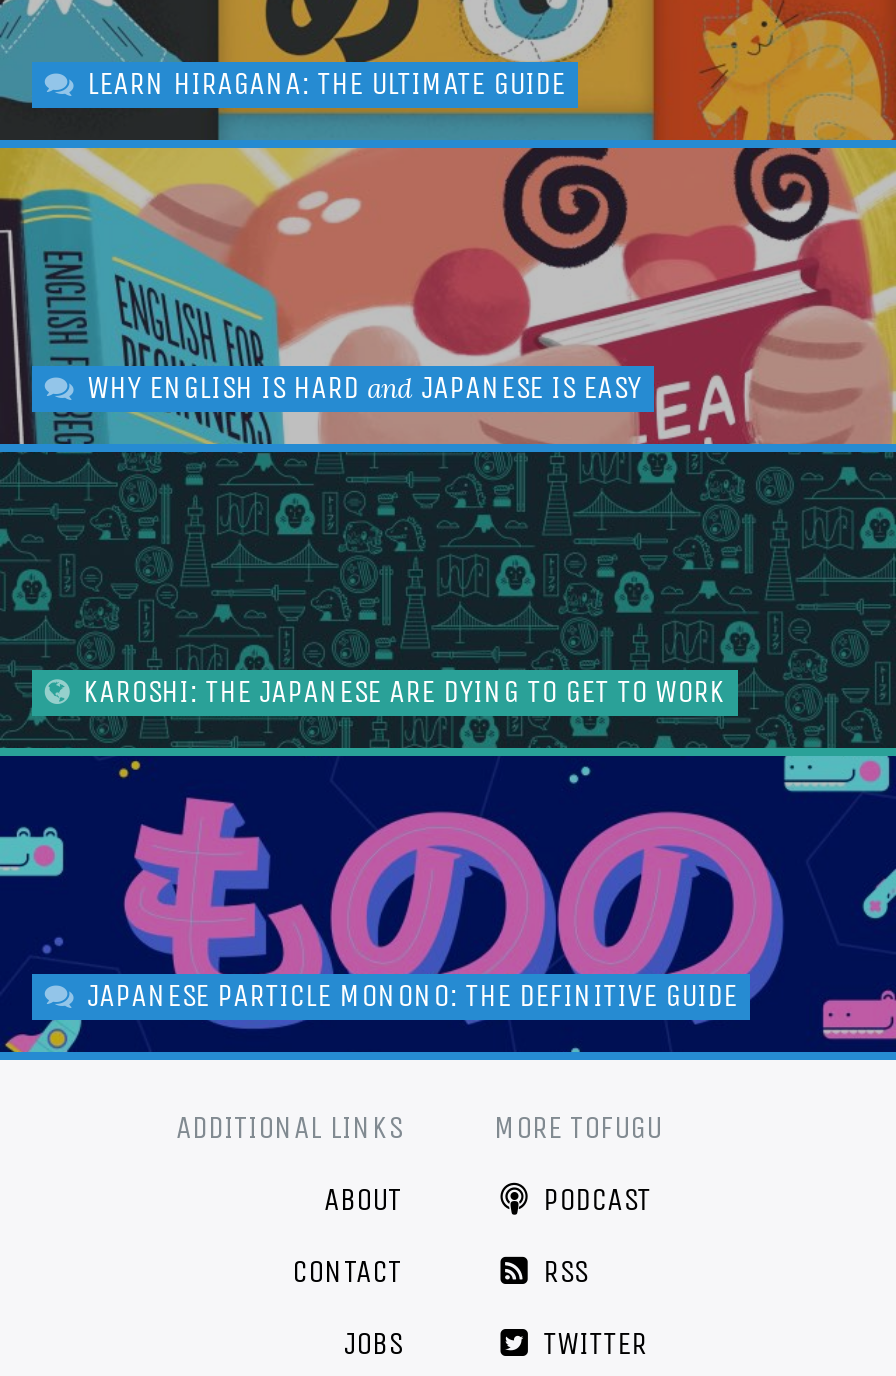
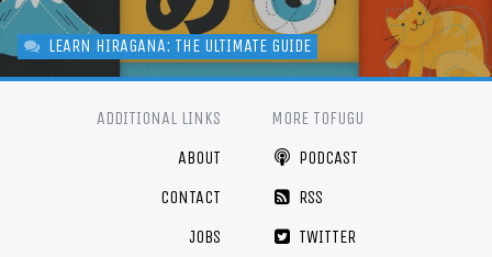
- [image]
- WHY ENGLISH IS HARD and JAPANESE IS EASY

- KAROSHI: THE JAPANESE ARE DYING TO GET TO WORK

- JAPANESE PARTICLE MONONO: THE DEFINITIVE GUIDE
